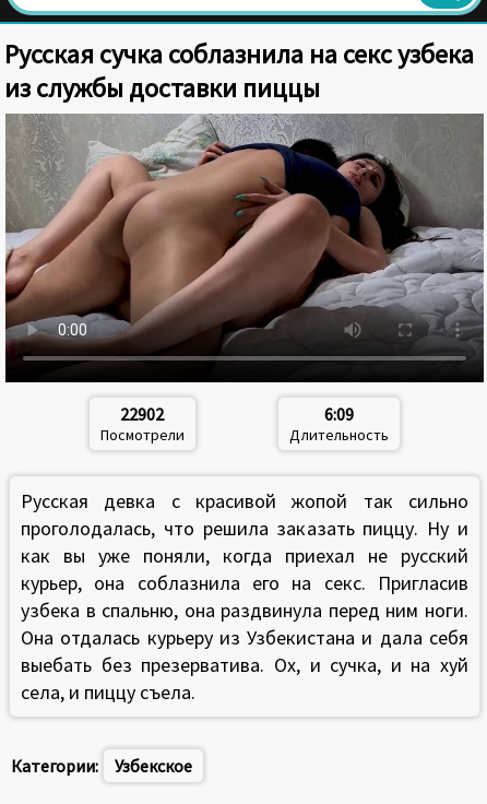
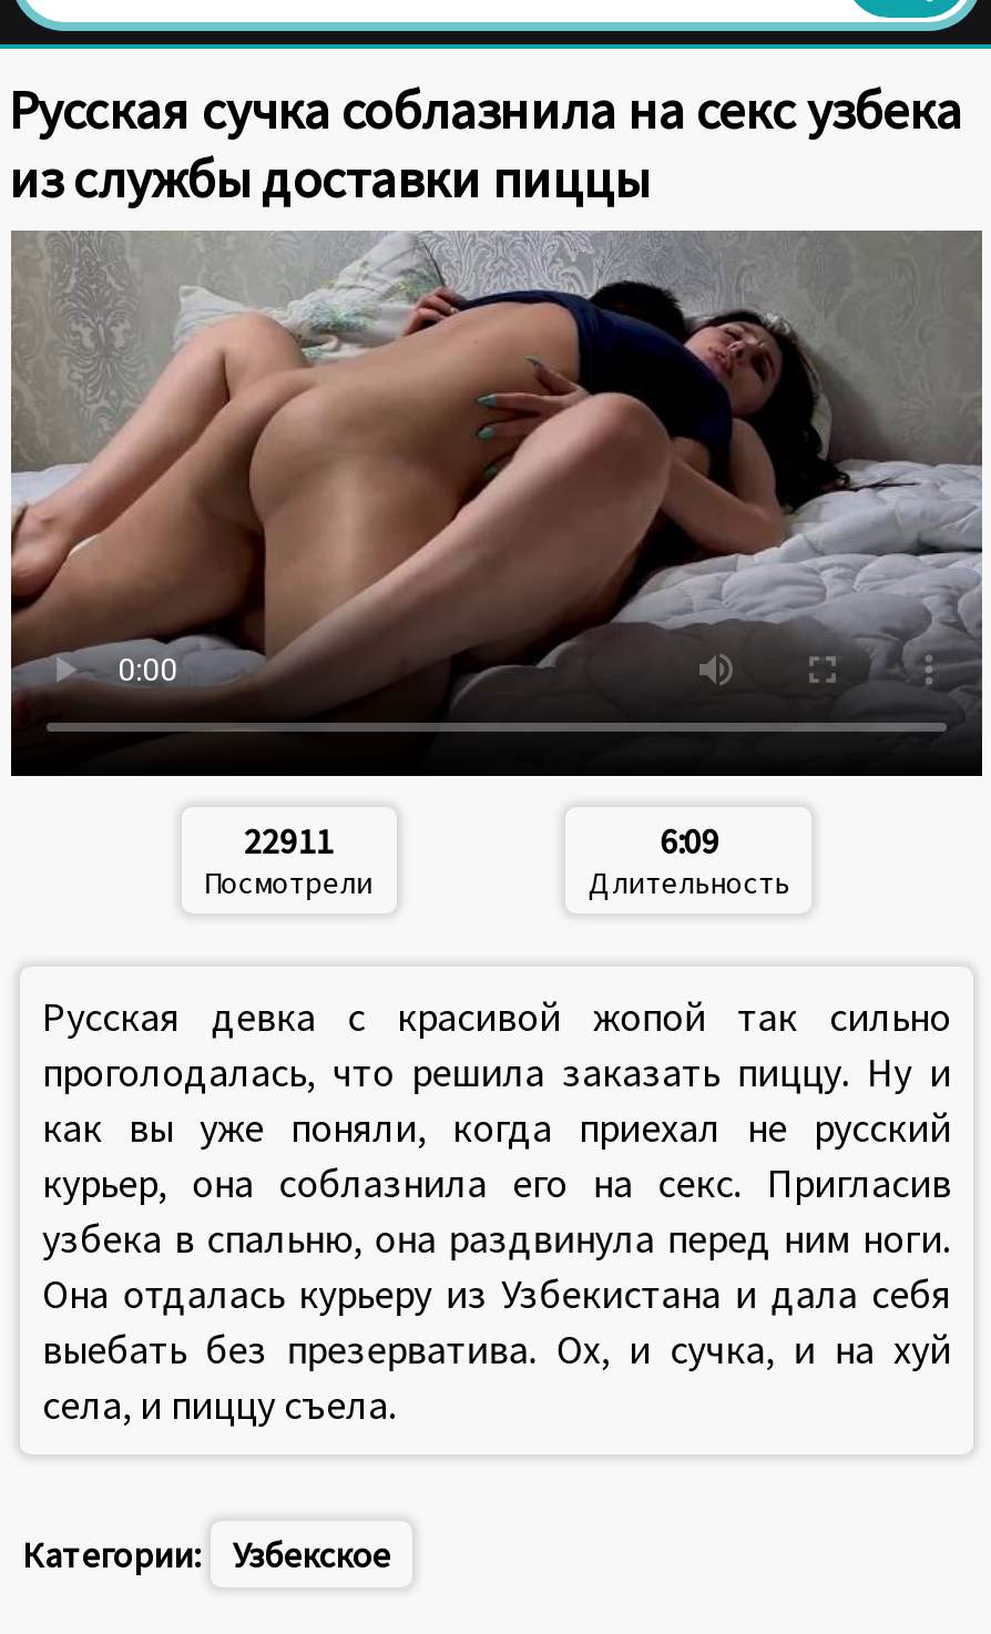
- 22902
+ 22911
